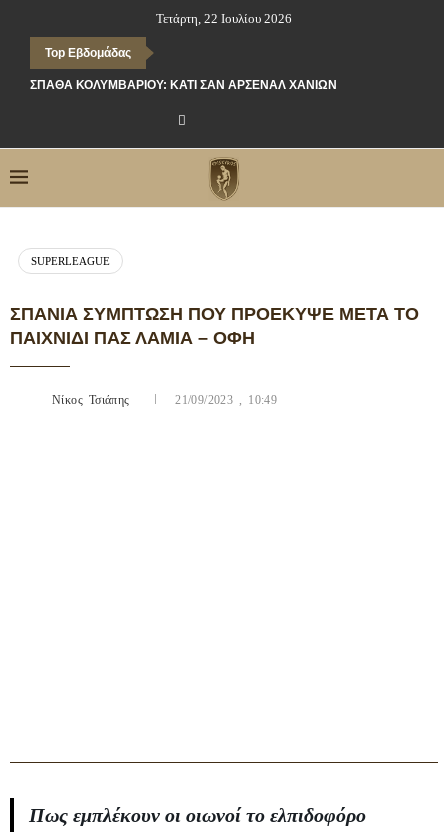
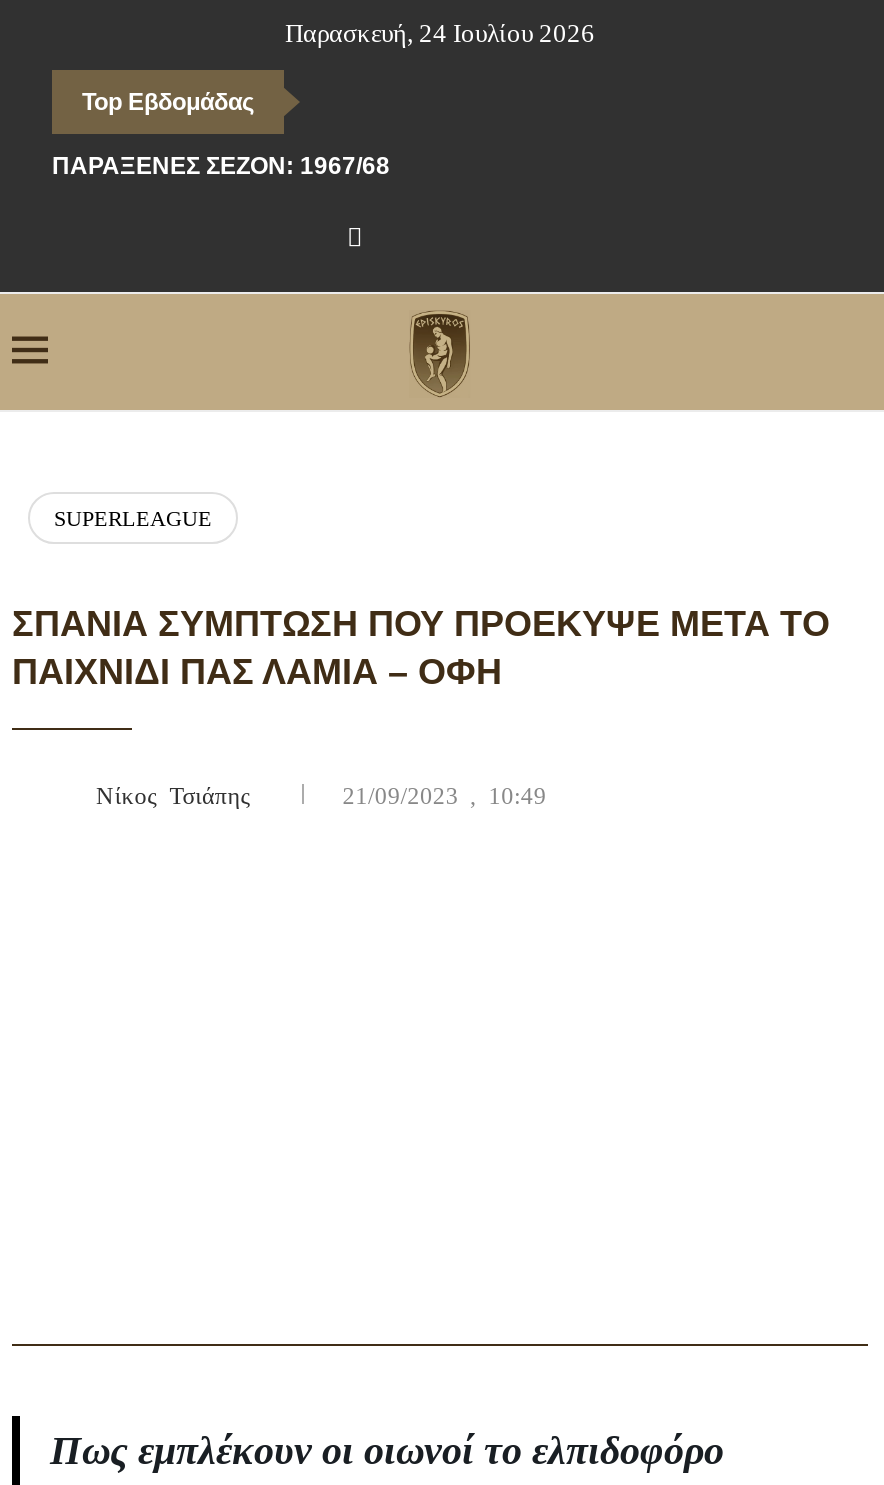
- Τετάρτη, 22 Ιουλίου 2026
+ Παρασκευή, 24 Ιουλίου 2026

- ΣΠΆΘΑ ΚΟΛΥΜΒΑΡΊΟΥ: ΚΆΤΙ ΣΑΝ ΆΡΣΕΝΑΛ ΧΑΝΊΩΝ
+ ΠΑΡΆΞΕΝΕΣ ΣΕΖΌΝ: 1967/68
